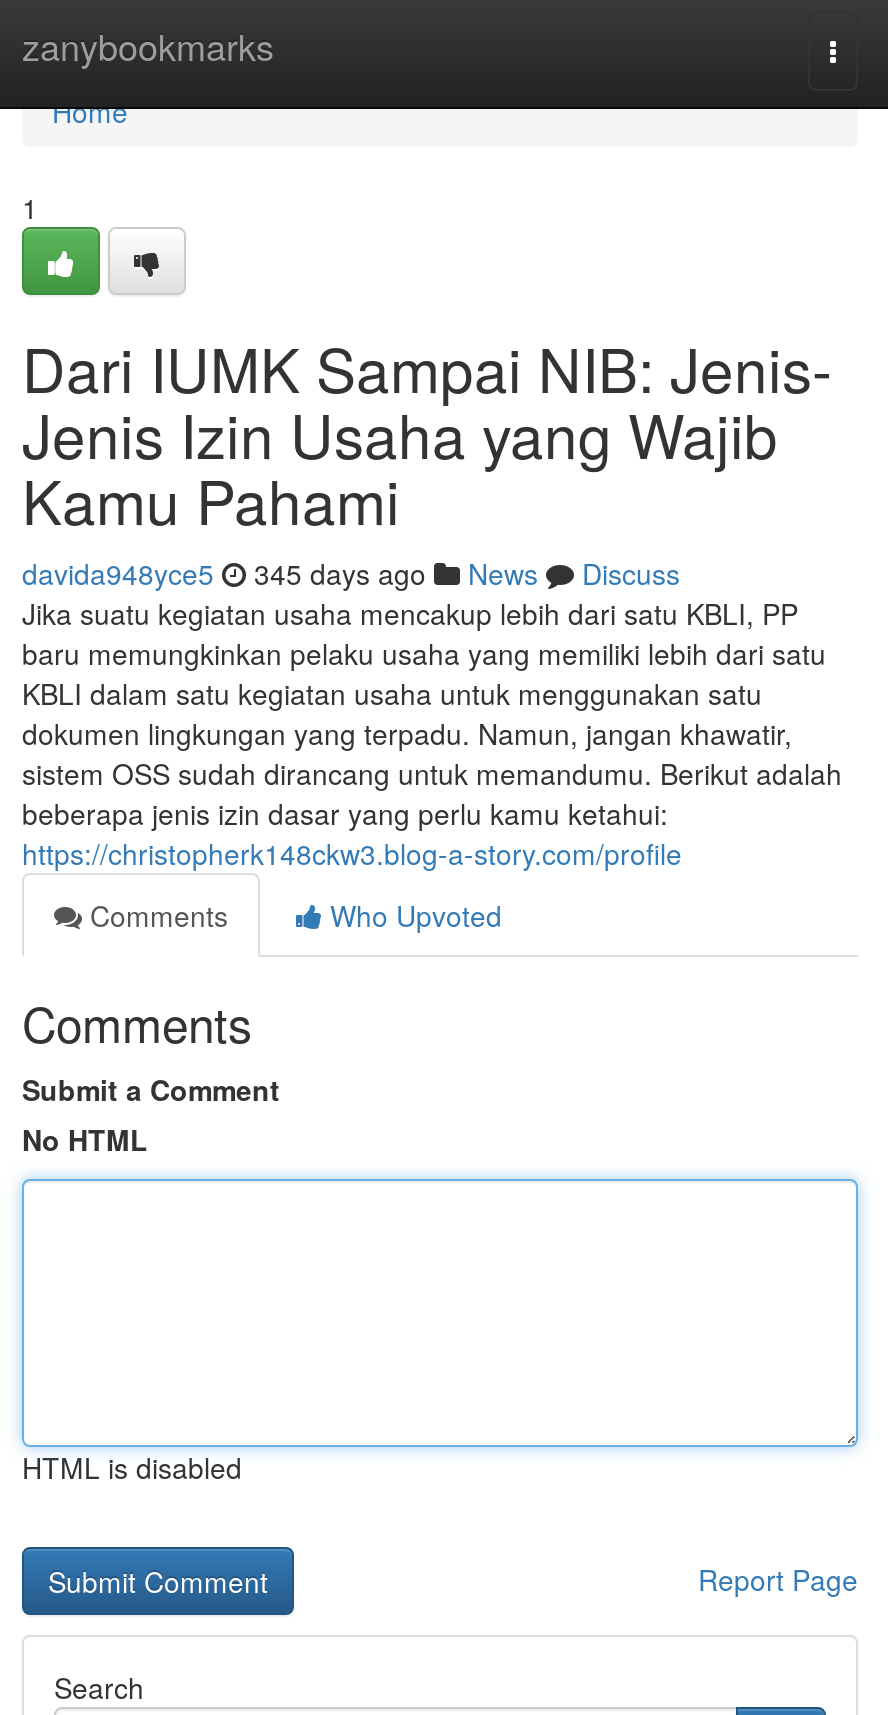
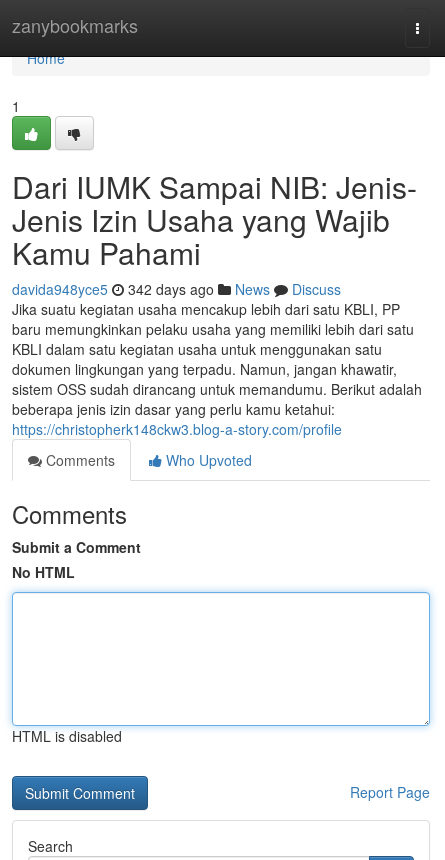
- davida948yce5 345 days ago News Discuss
+ davida948yce5 342 days ago News Discuss
